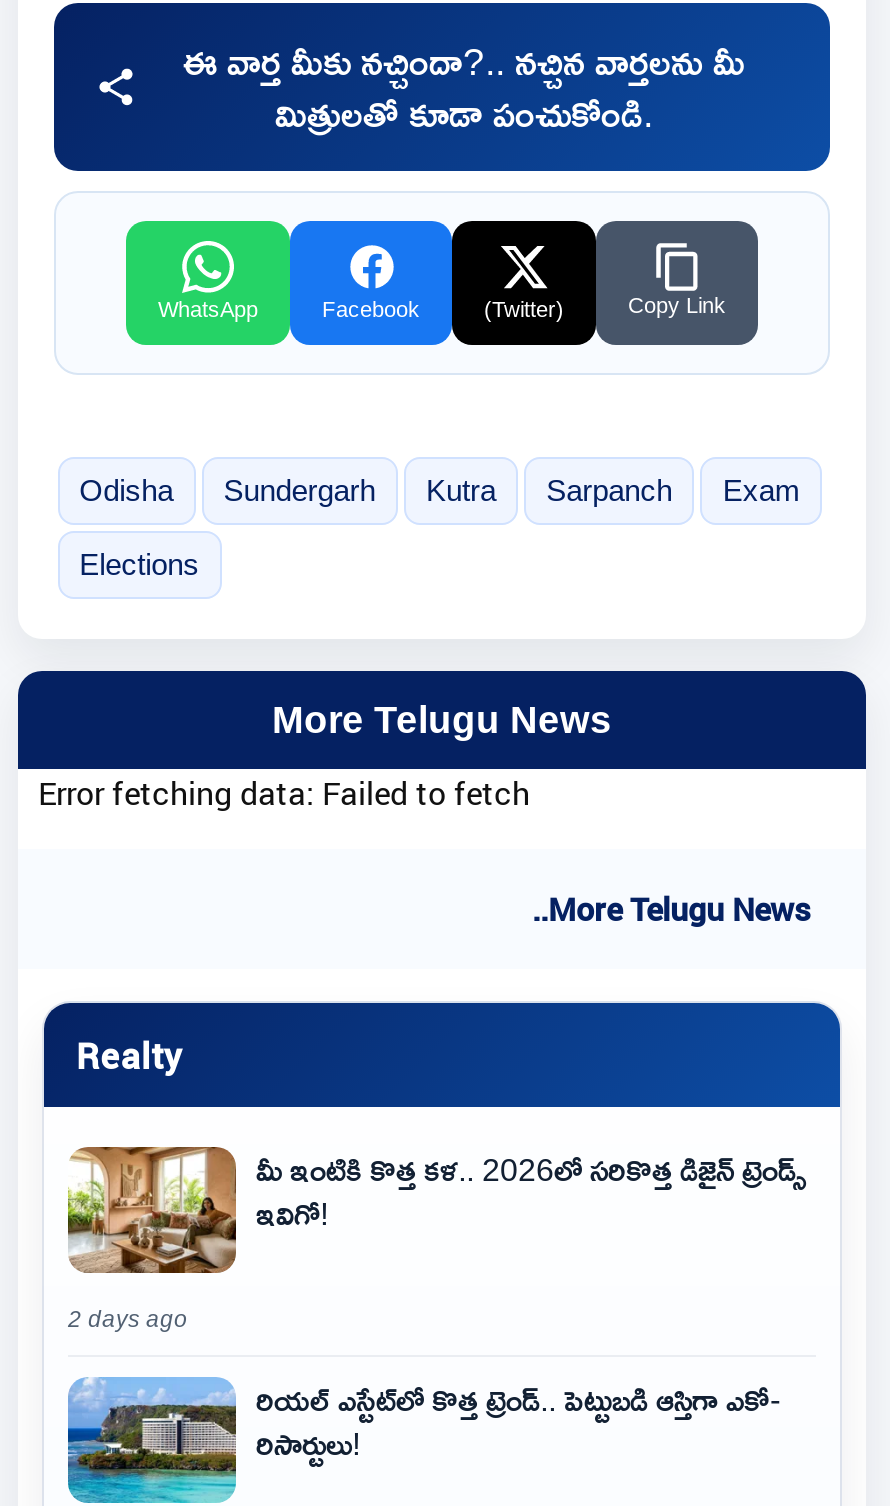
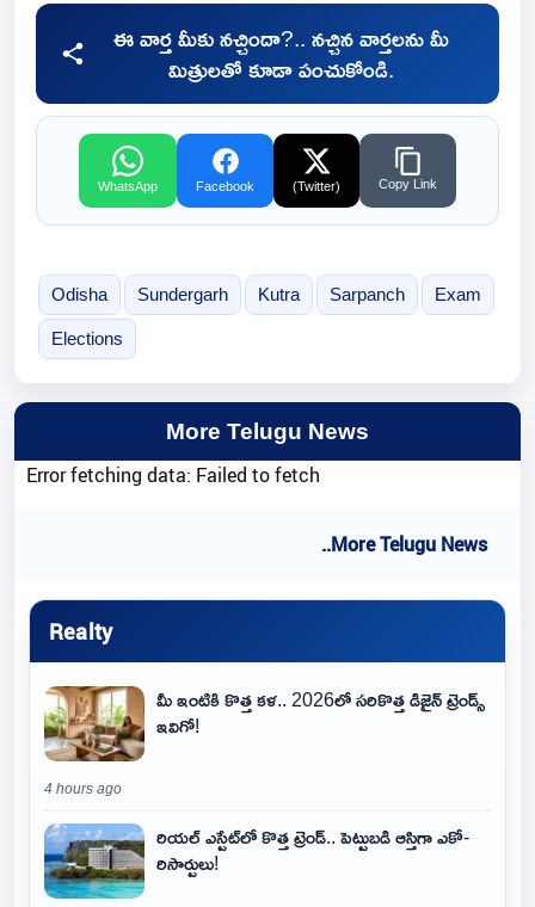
- 2 days ago
+ 4 hours ago
